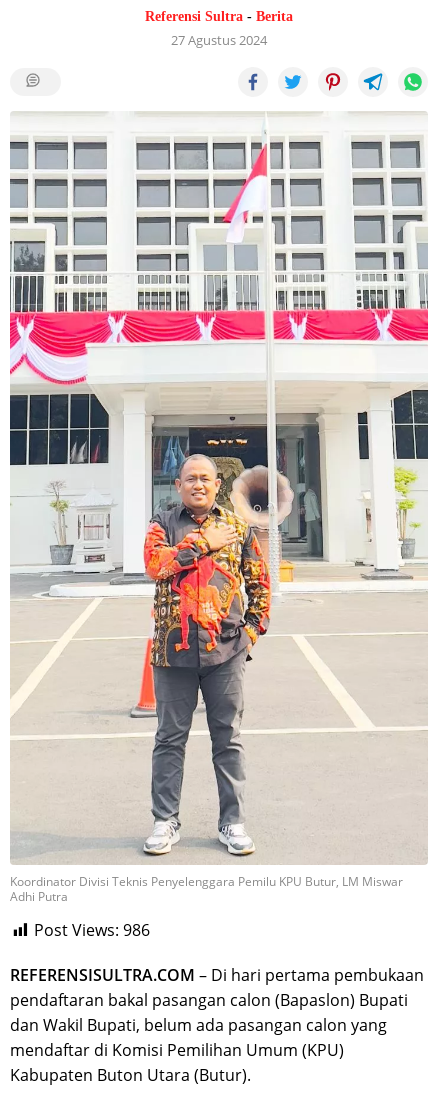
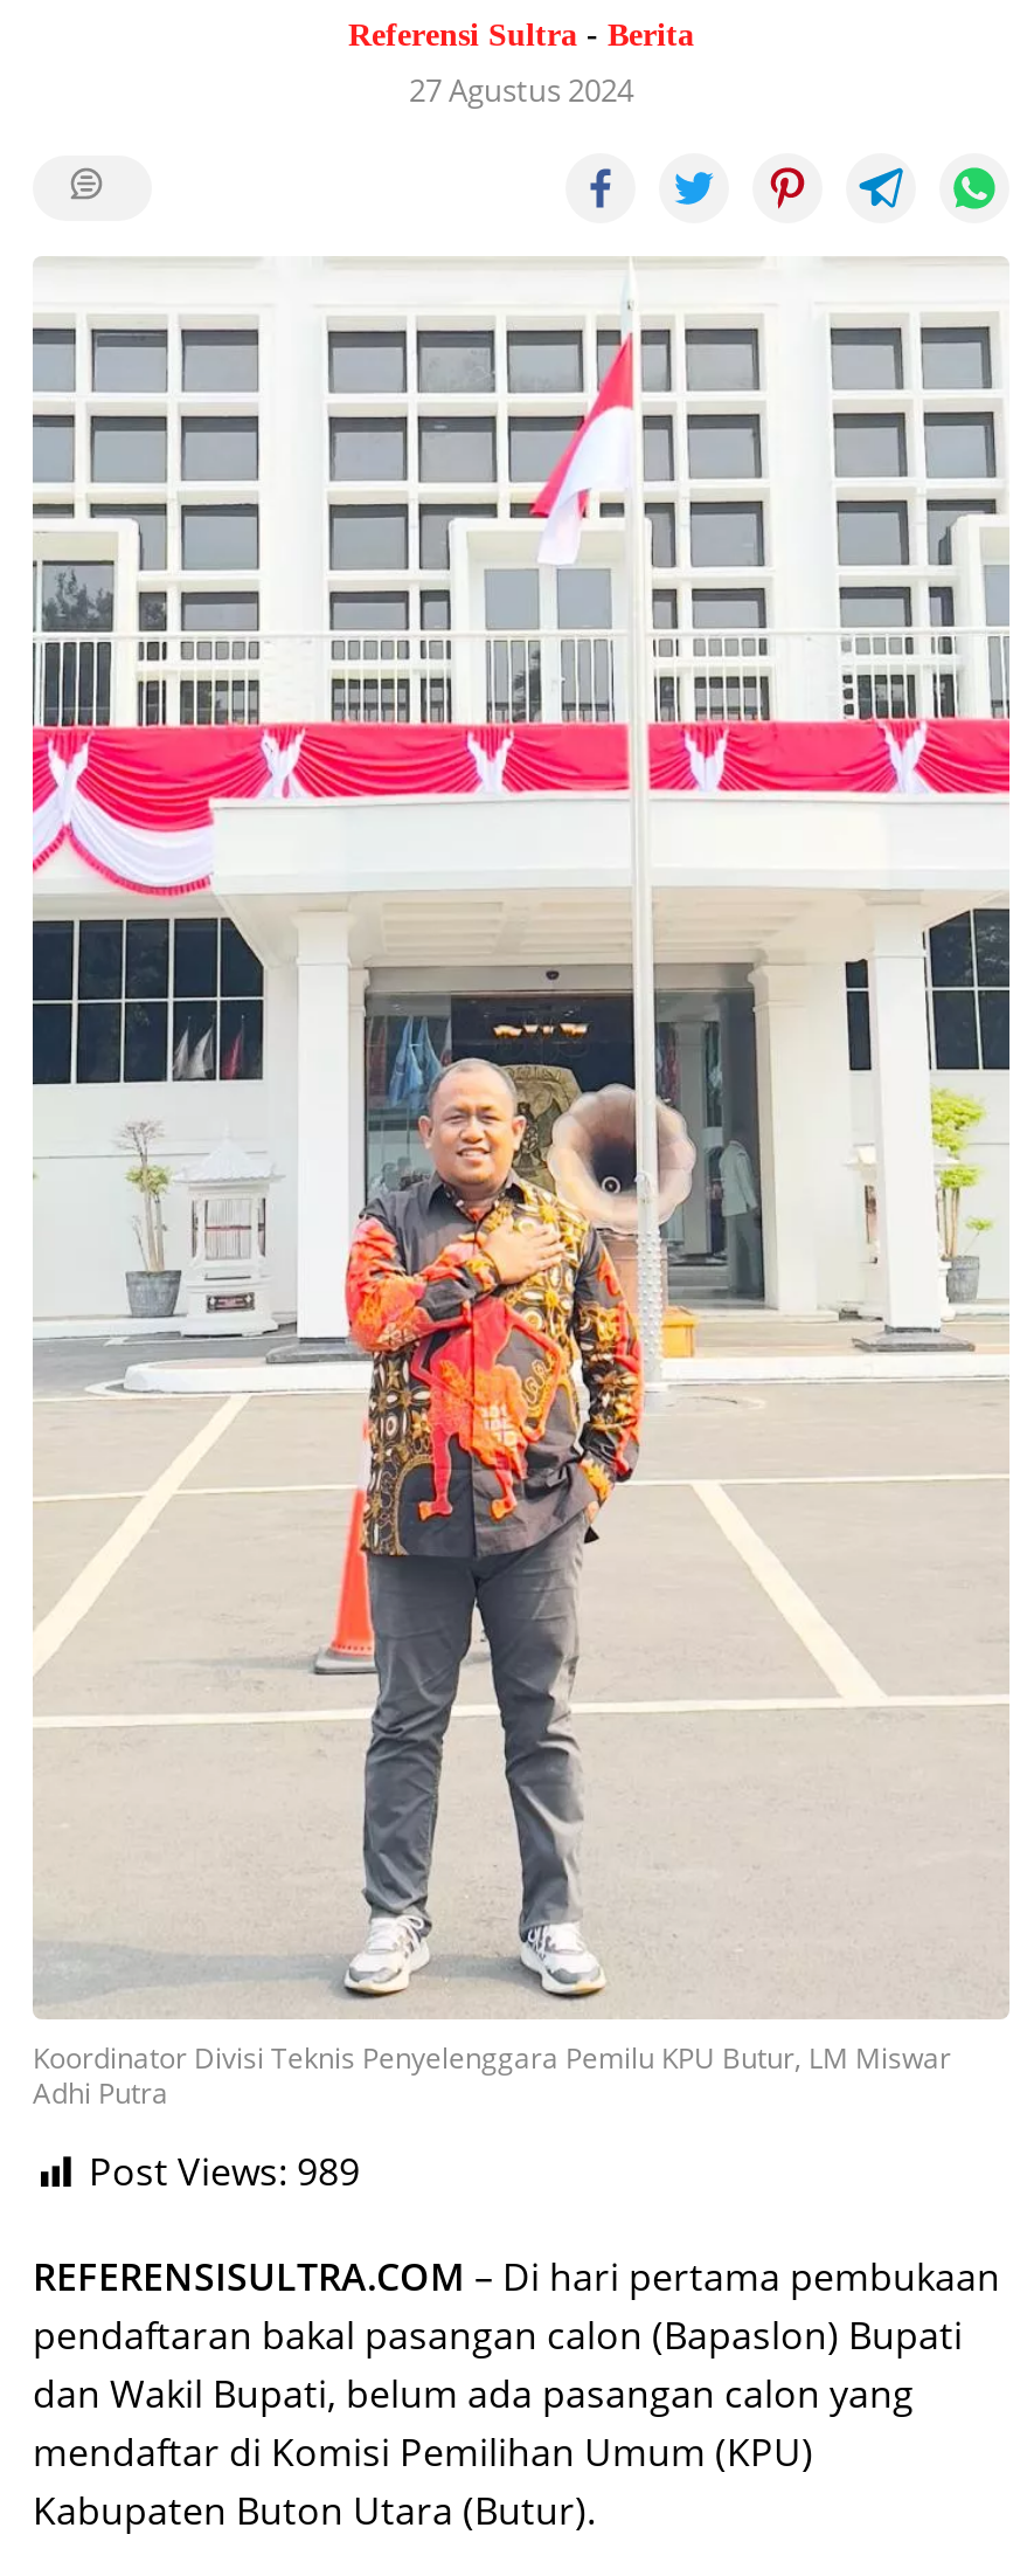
- Post Views: 986
+ Post Views: 989
